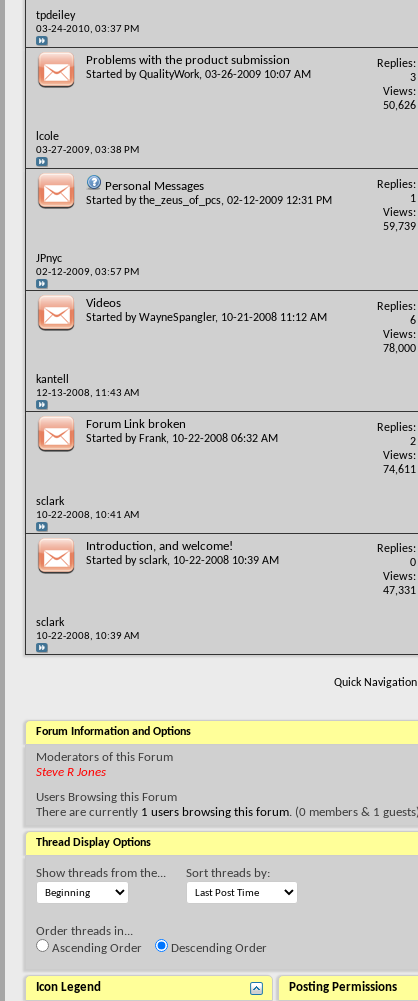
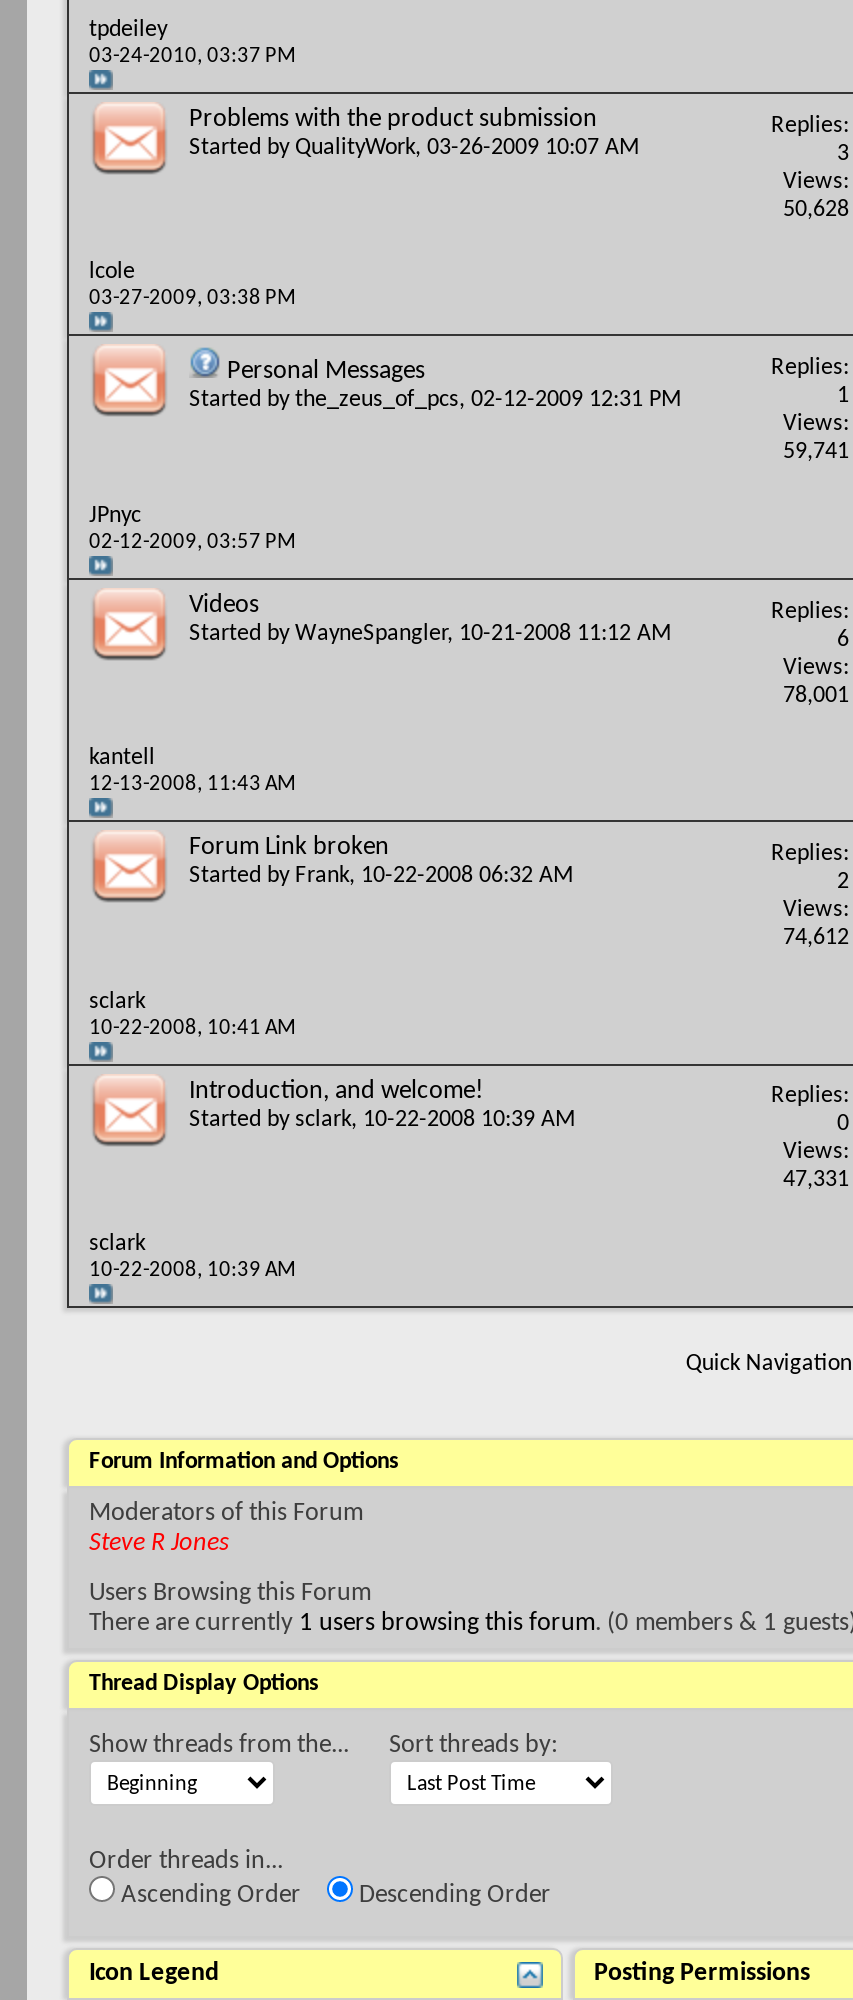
- 50,626
+ 50,628

- 59,739
+ 59,741

- 78,000
+ 78,001

- 74,611
+ 74,612
